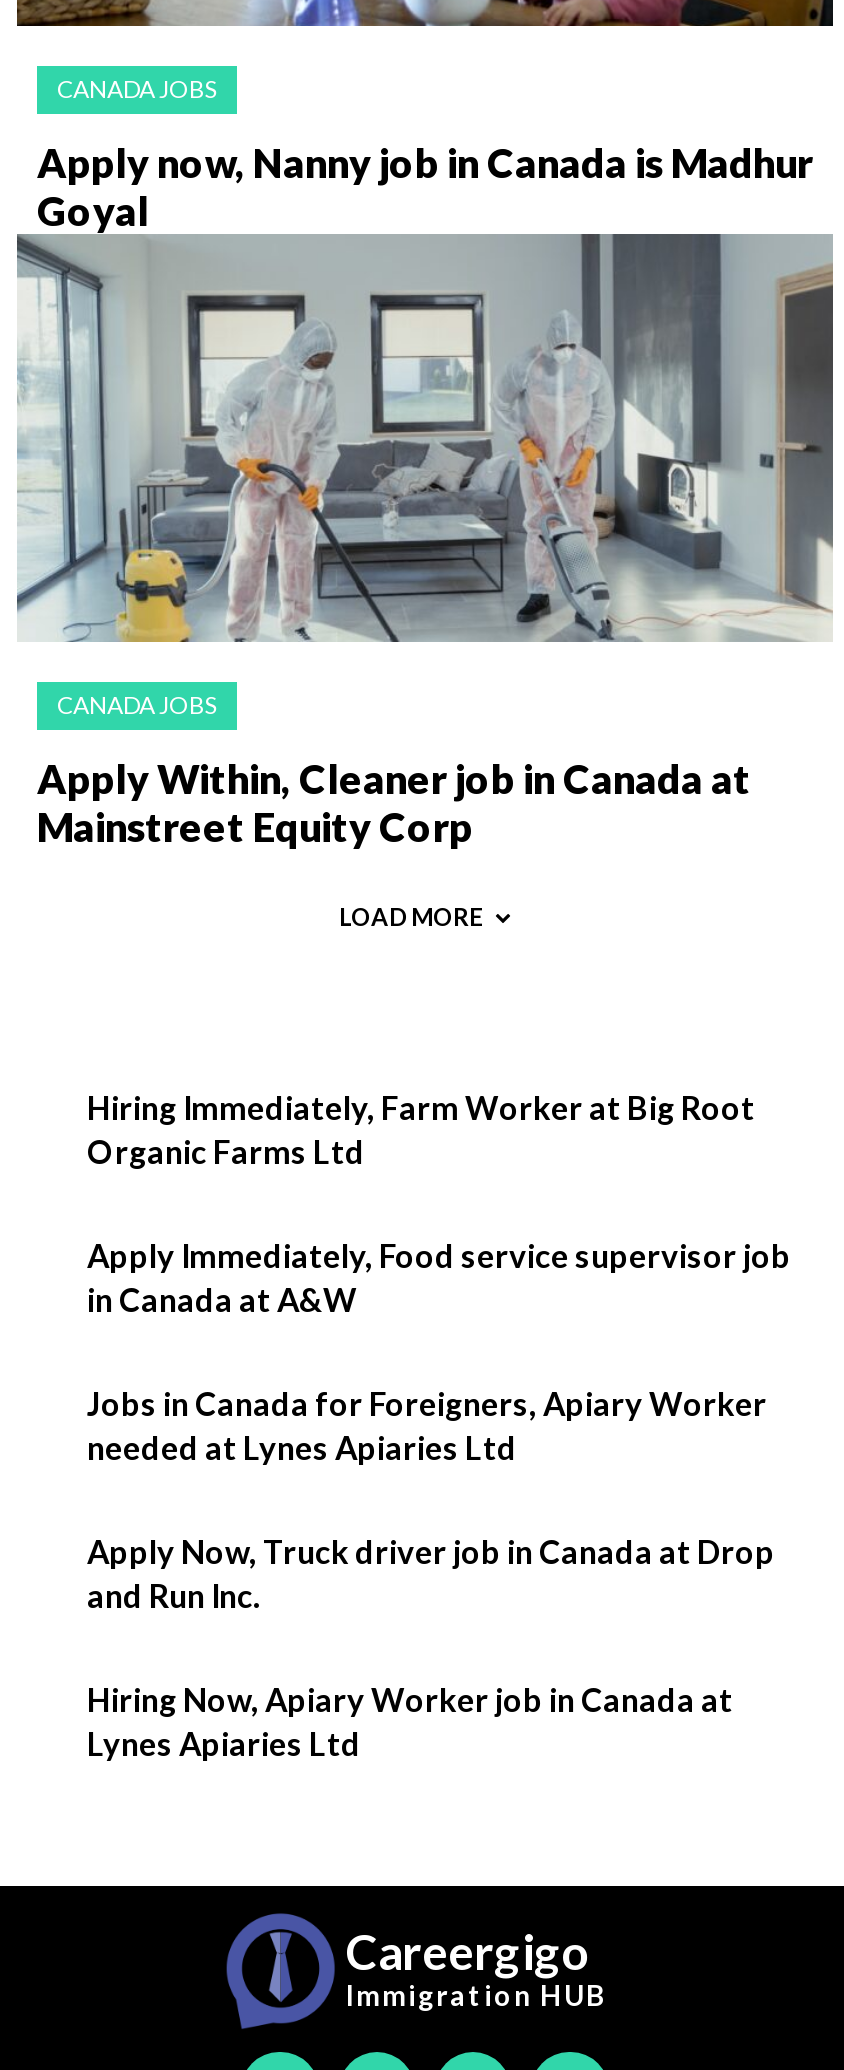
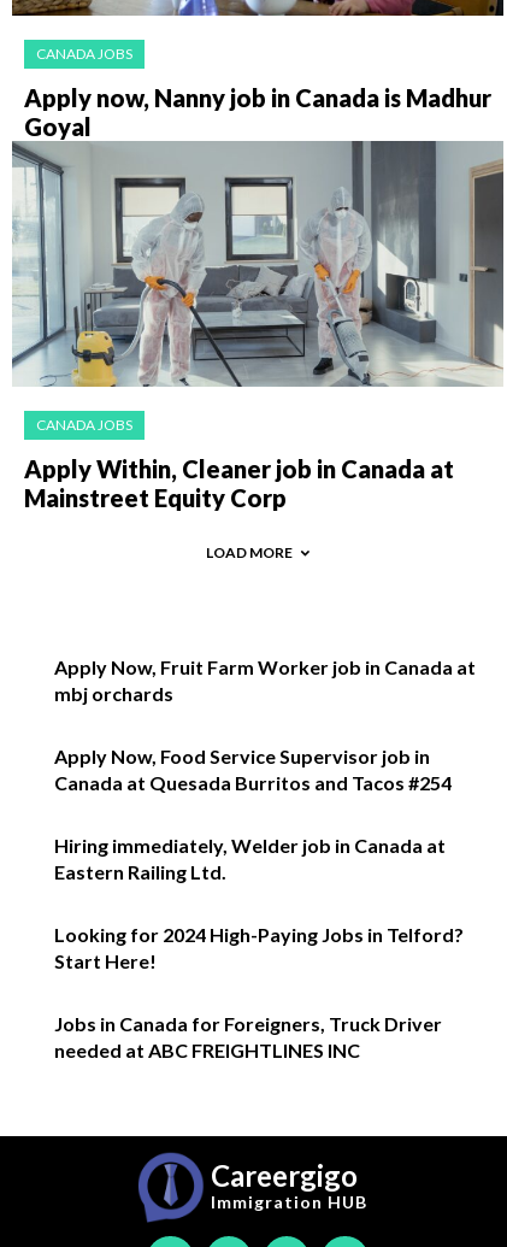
- Hiring Immediately, Farm Worker at Big Root
- Organic Farms Ltd
+ Apply Now, Fruit Farm Worker job in Canada at
+ mbj orchards

- Apply Immediately, Food service supervisor job
- in Canada at A&W
+ Apply Now, Food Service Supervisor job in
+ Canada at Quesada Burritos and Tacos #254

- Jobs in Canada for Foreigners, Apiary Worker
- needed at Lynes Apiaries Ltd
+ Hiring immediately, Welder job in Canada at
+ Eastern Railing Ltd.

- Apply Now, Truck driver job in Canada at Drop
- and Run Inc.
+ Looking for 2024 High-Paying Jobs in Telford?
+ Start Here!

- Hiring Now, Apiary Worker job in Canada at
- Lynes Apiaries Ltd
+ Jobs in Canada for Foreigners, Truck Driver
+ needed at ABC FREIGHTLINES INC
